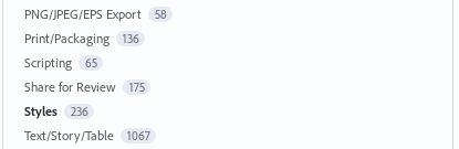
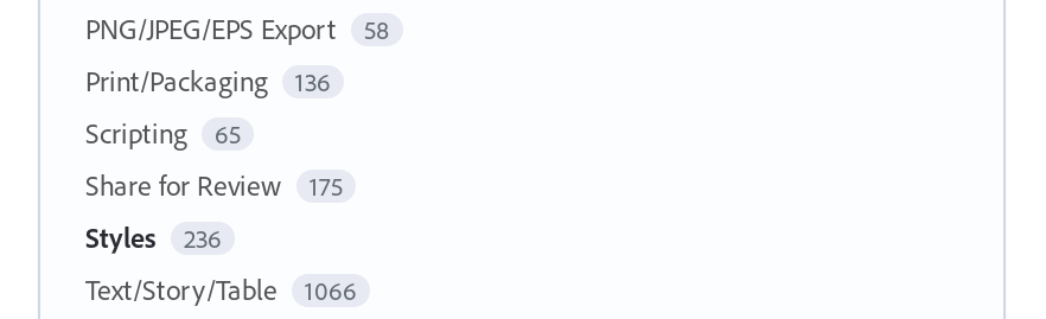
- Text/Story/Table 1067
+ Text/Story/Table 1066
